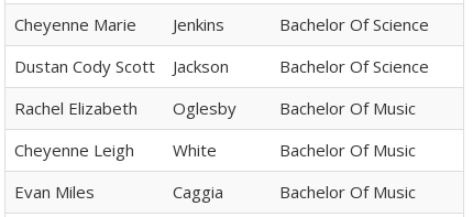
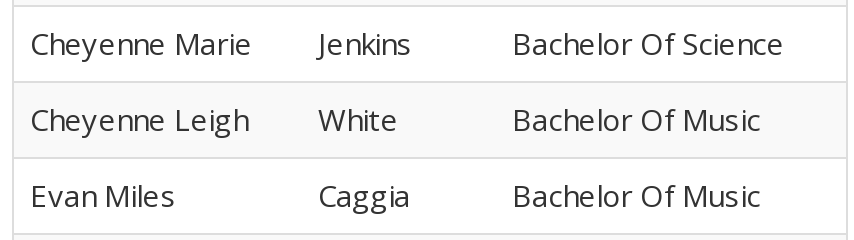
- Dustan Cody Scott
- Jackson
- Bachelor Of Science
- Rachel Elizabeth
- Oglesby
- Bachelor Of Music
